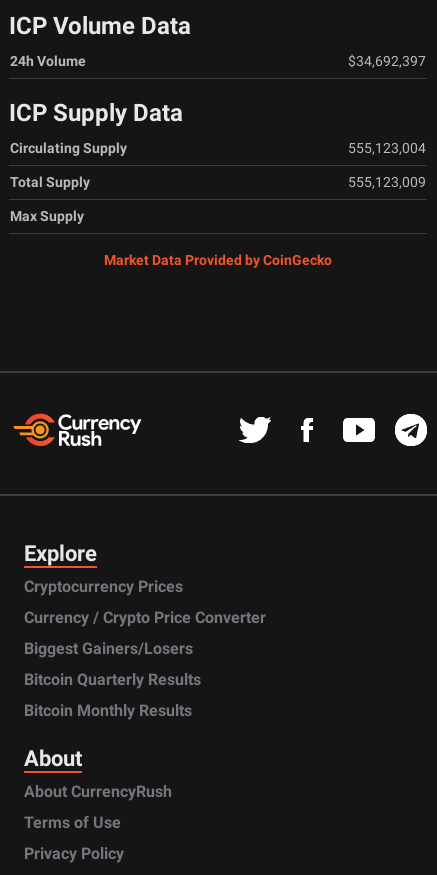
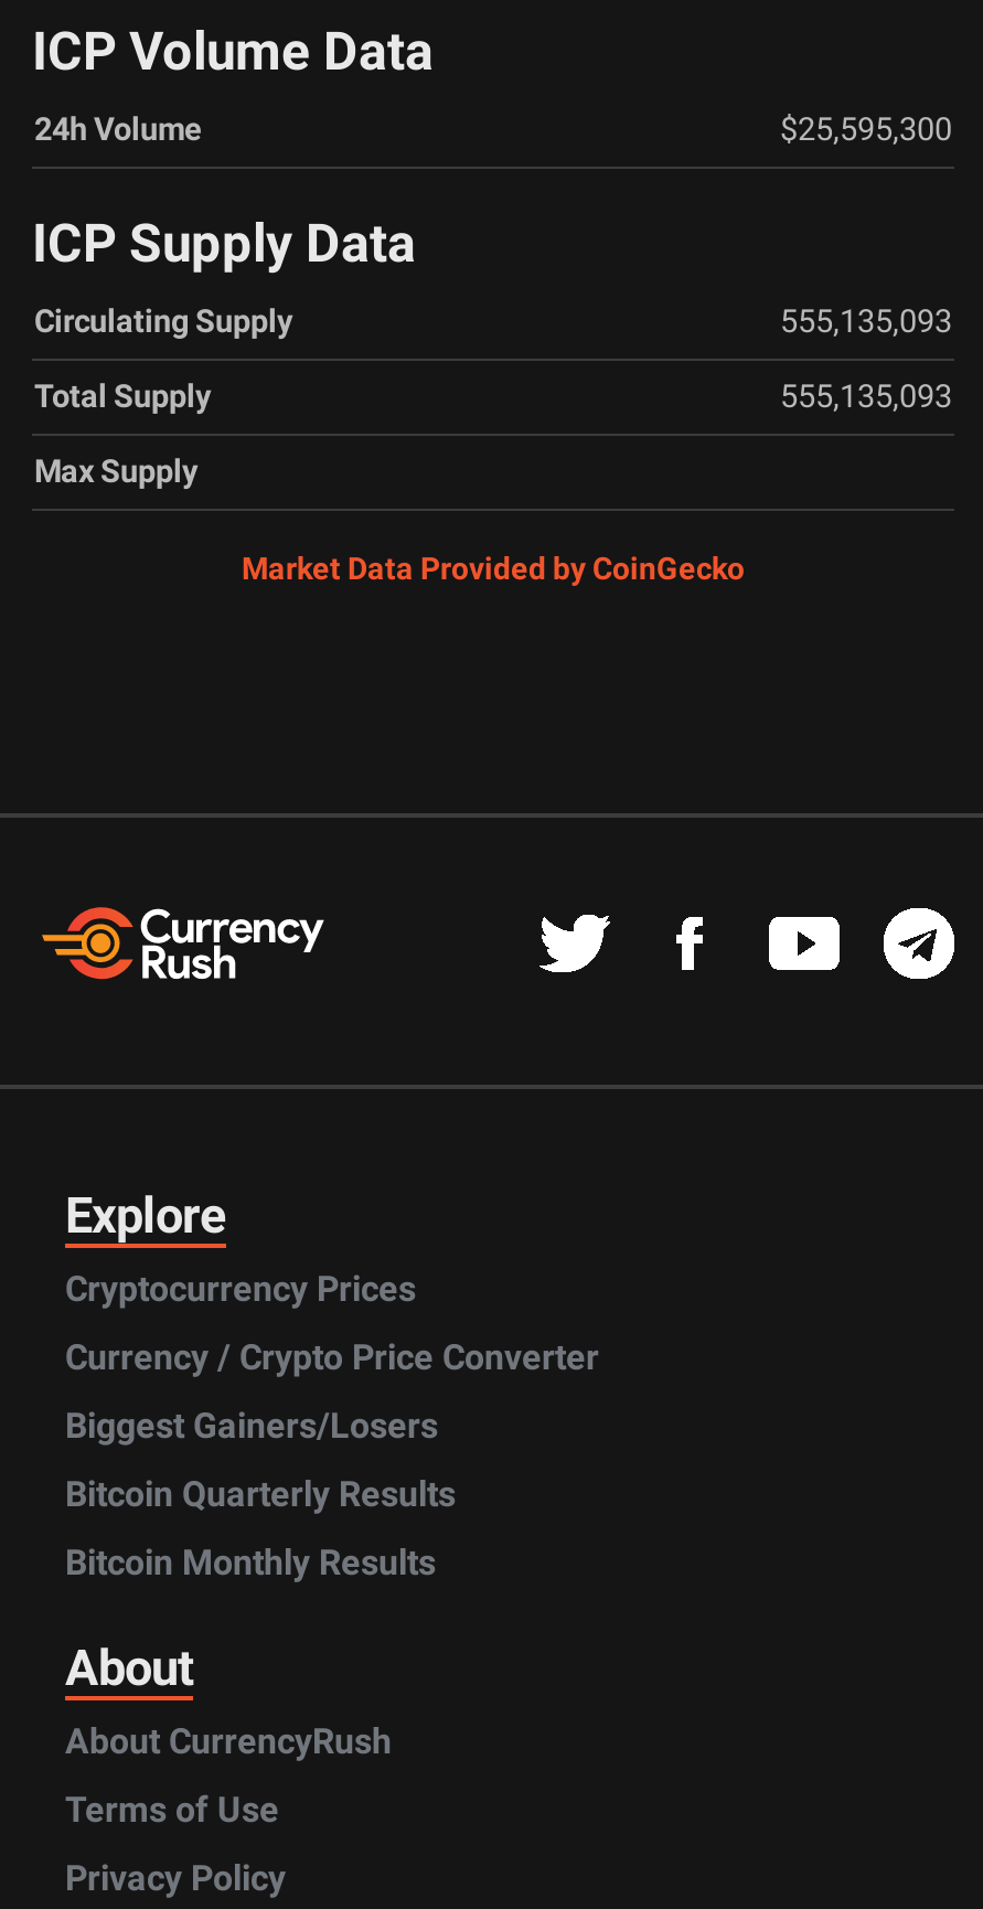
- $34,692,397
+ $25,595,300

- 555,123,004
+ 555,135,093

- 555,123,009
+ 555,135,093
